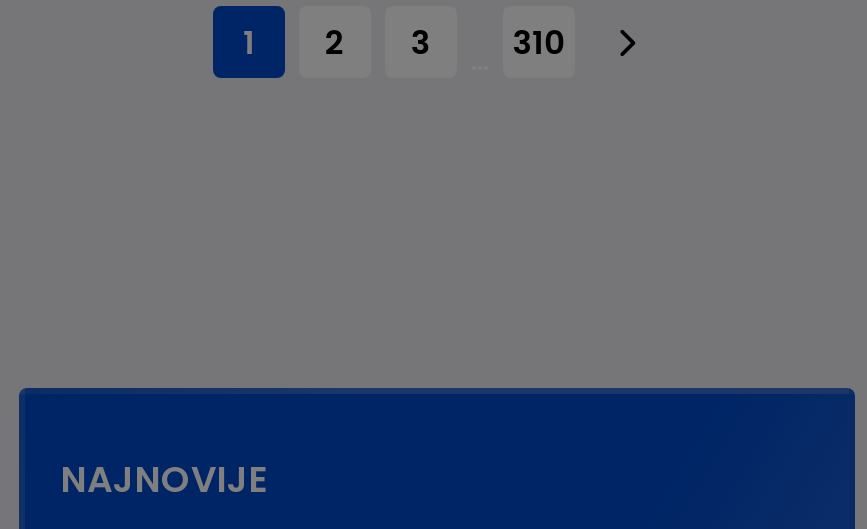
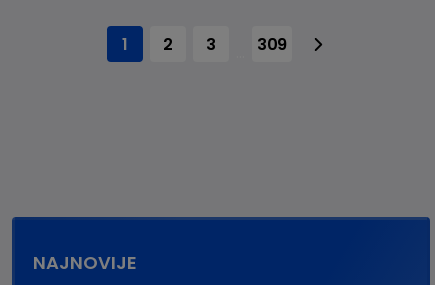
- 1 2 3 ... 310
+ 1 2 3 ... 309
